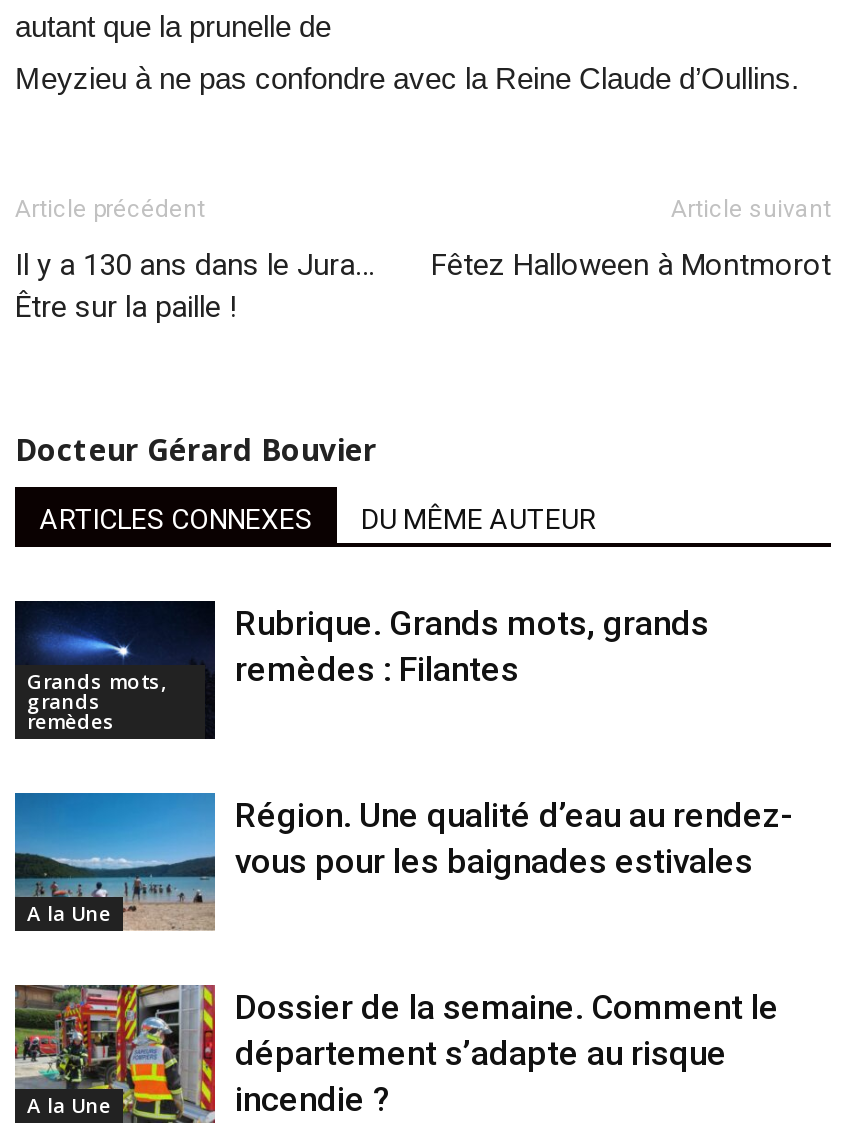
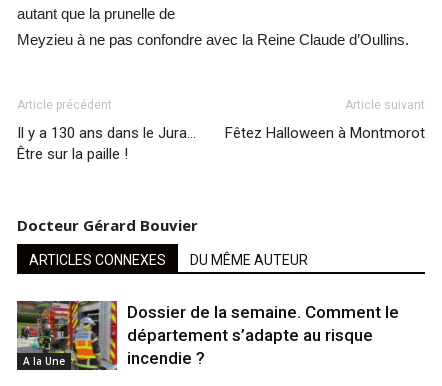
- [image]
- Grands mots,
- grands
- remèdes

- Rubrique. Grands mots, grands
- remèdes : Filantes

- [image]
- A la Une

- Région. Une qualité d’eau au rendez-
- vous pour les baignades estivales
